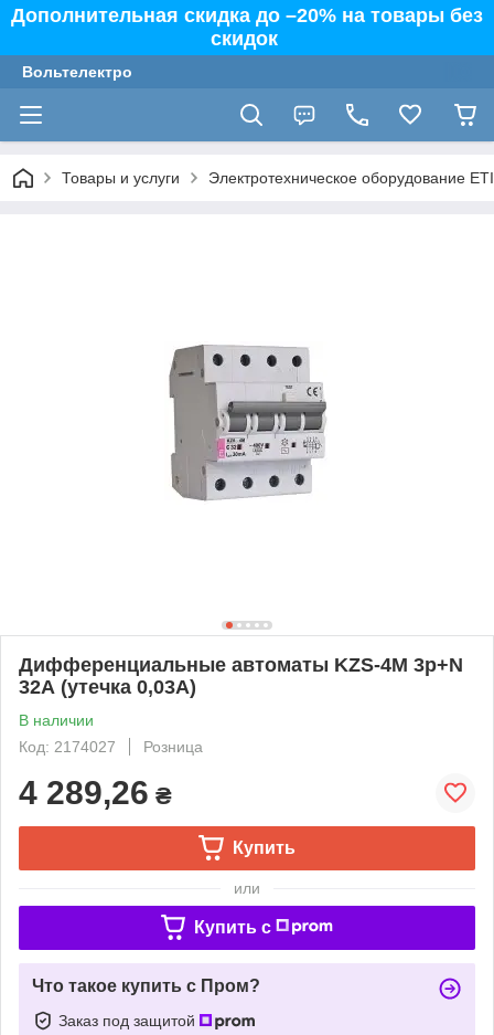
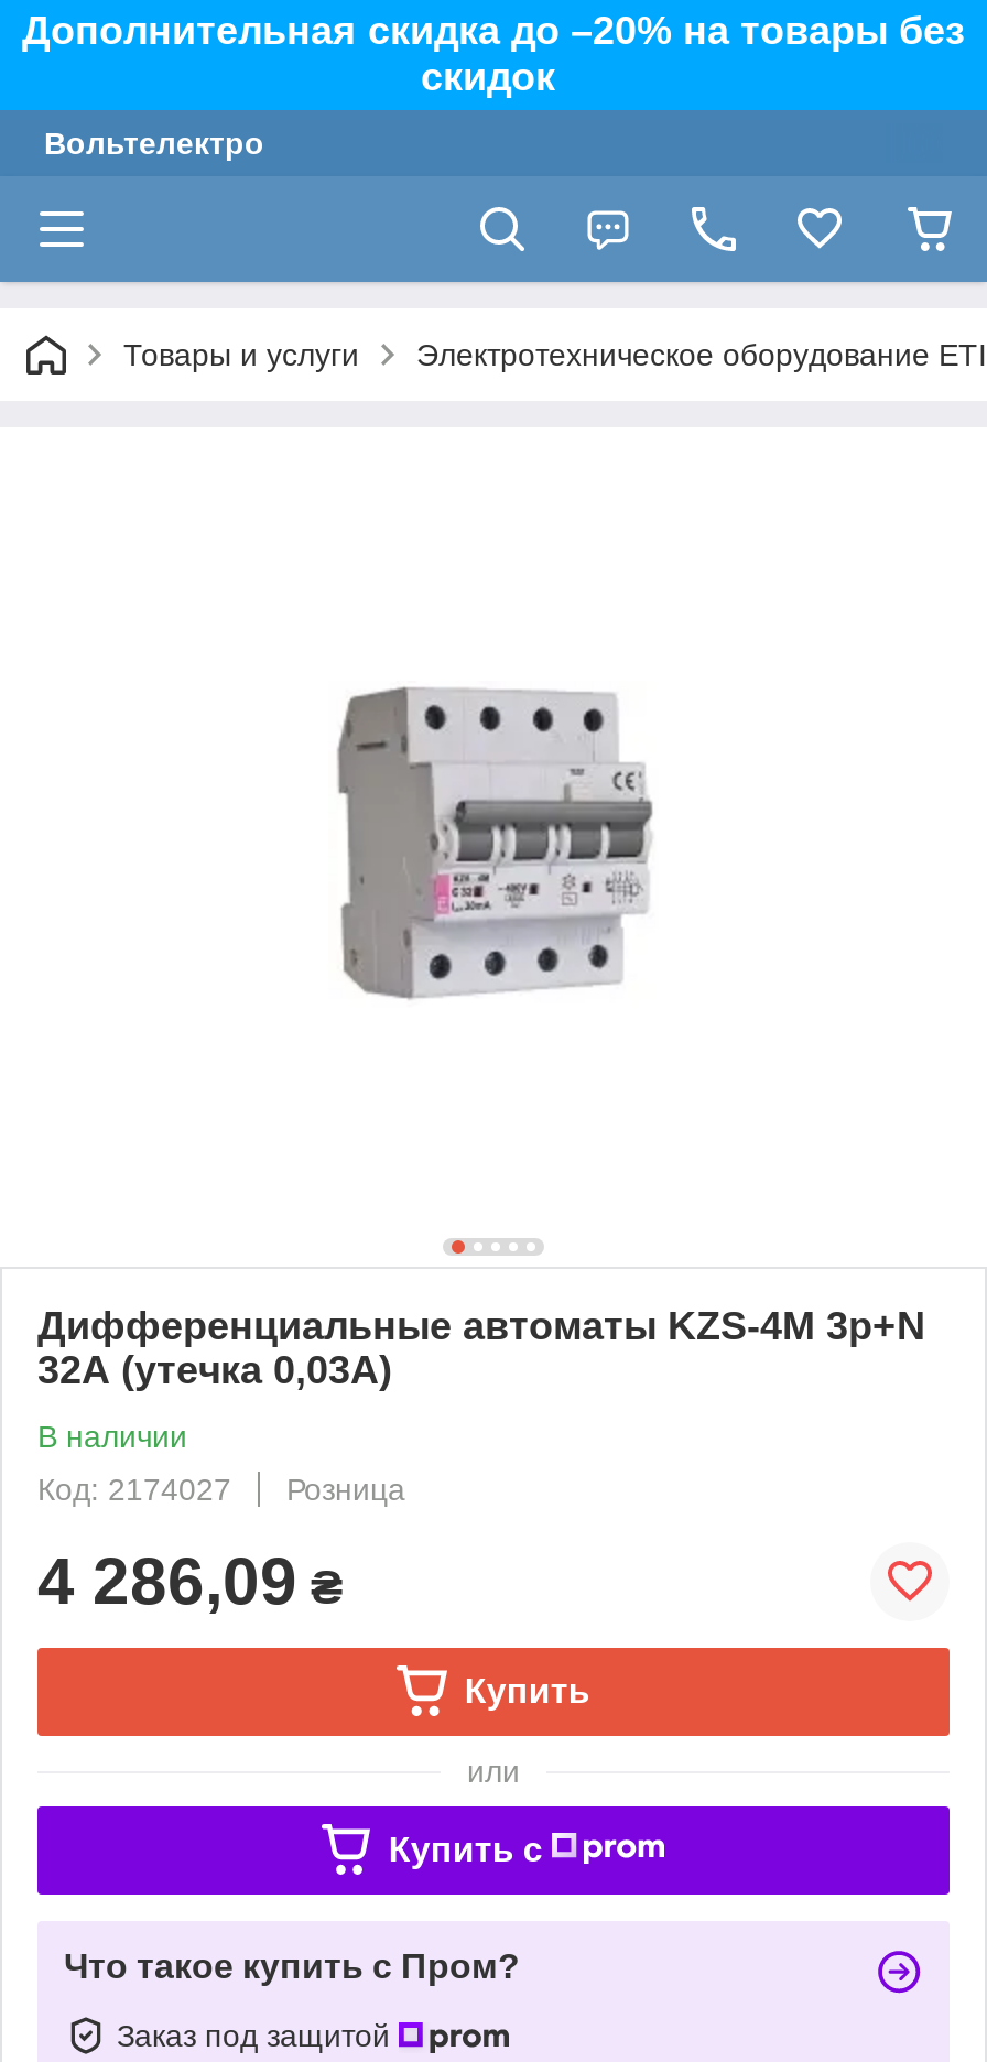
- 4 289,26 ₴
+ 4 286,09 ₴
